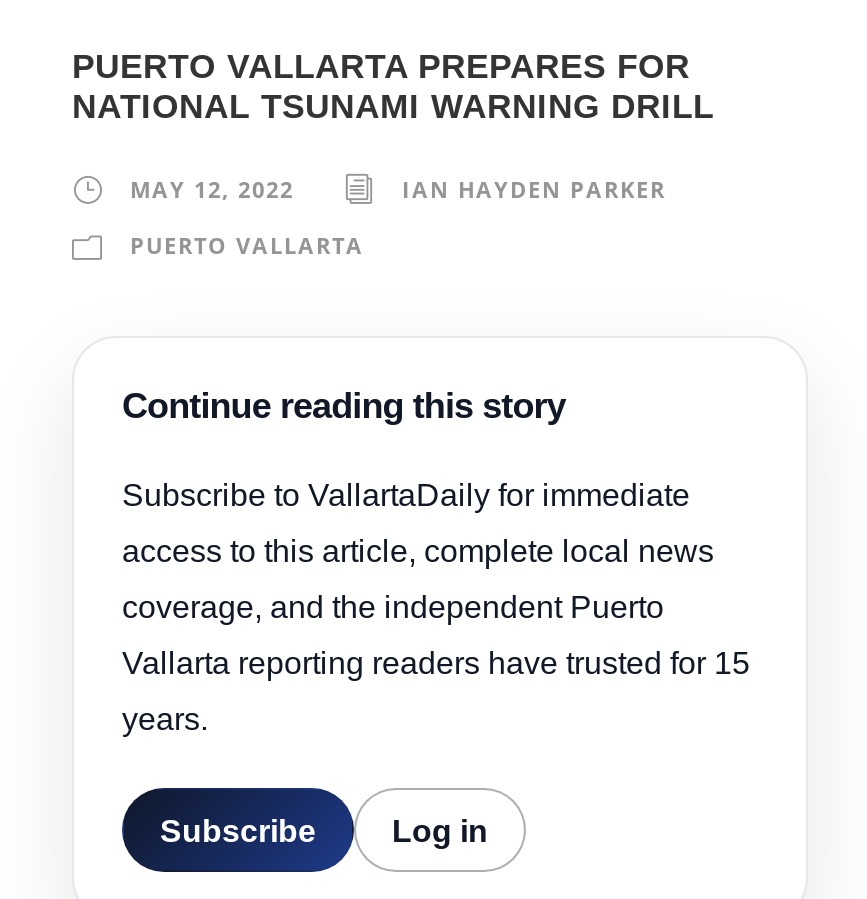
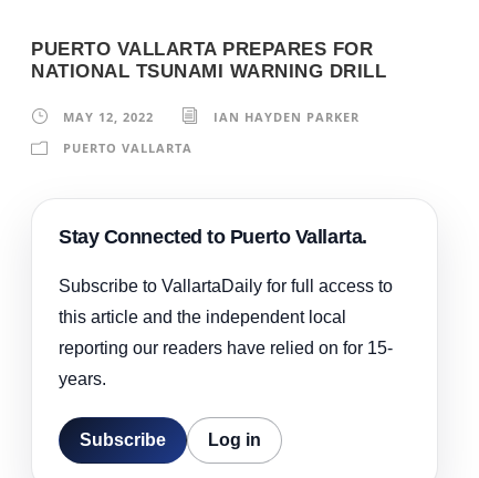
- Continue reading this story
- Subscribe to VallartaDaily for immediate
- access to this article, complete local news
- coverage, and the independent Puerto
- Vallarta reporting readers have trusted for 15
+ Stay Connected to Puerto Vallarta.
+ Subscribe to VallartaDaily for full access to
+ this article and the independent local
+ reporting our readers have relied on for 15-
